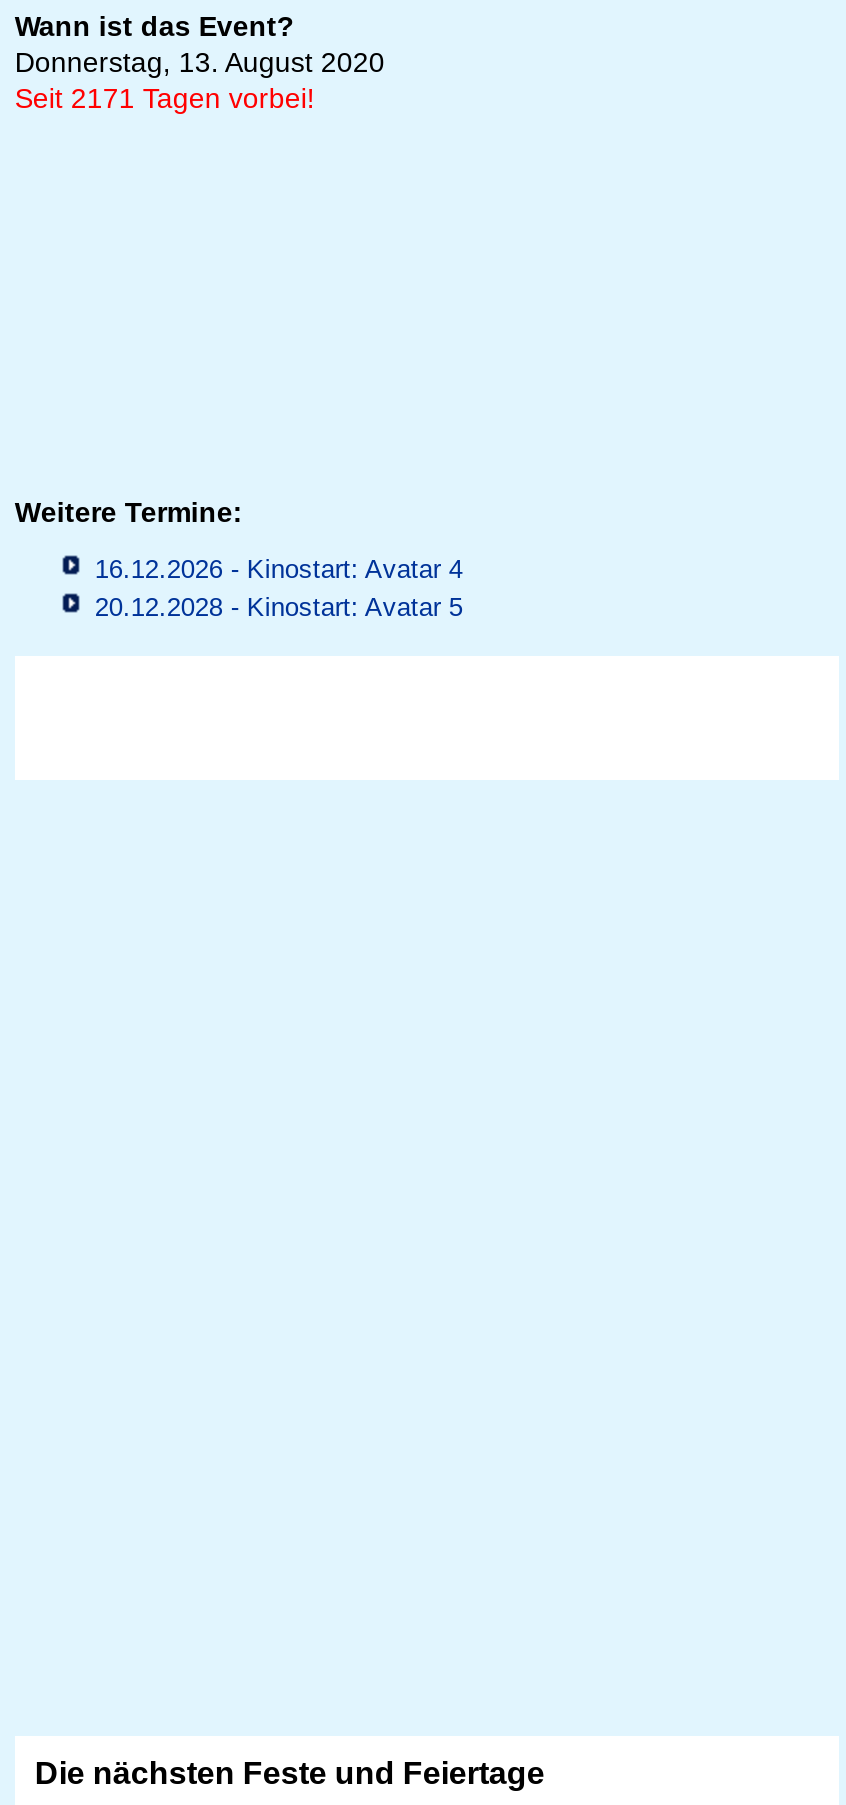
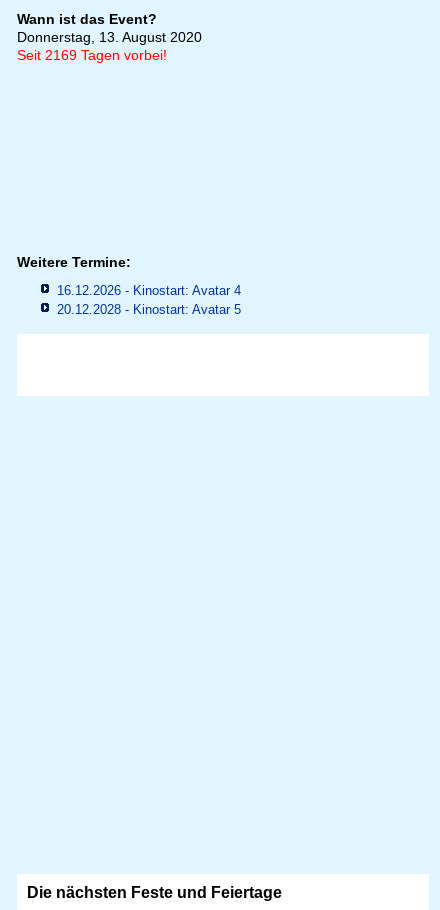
- Seit 2171 Tagen vorbei!
+ Seit 2169 Tagen vorbei!
